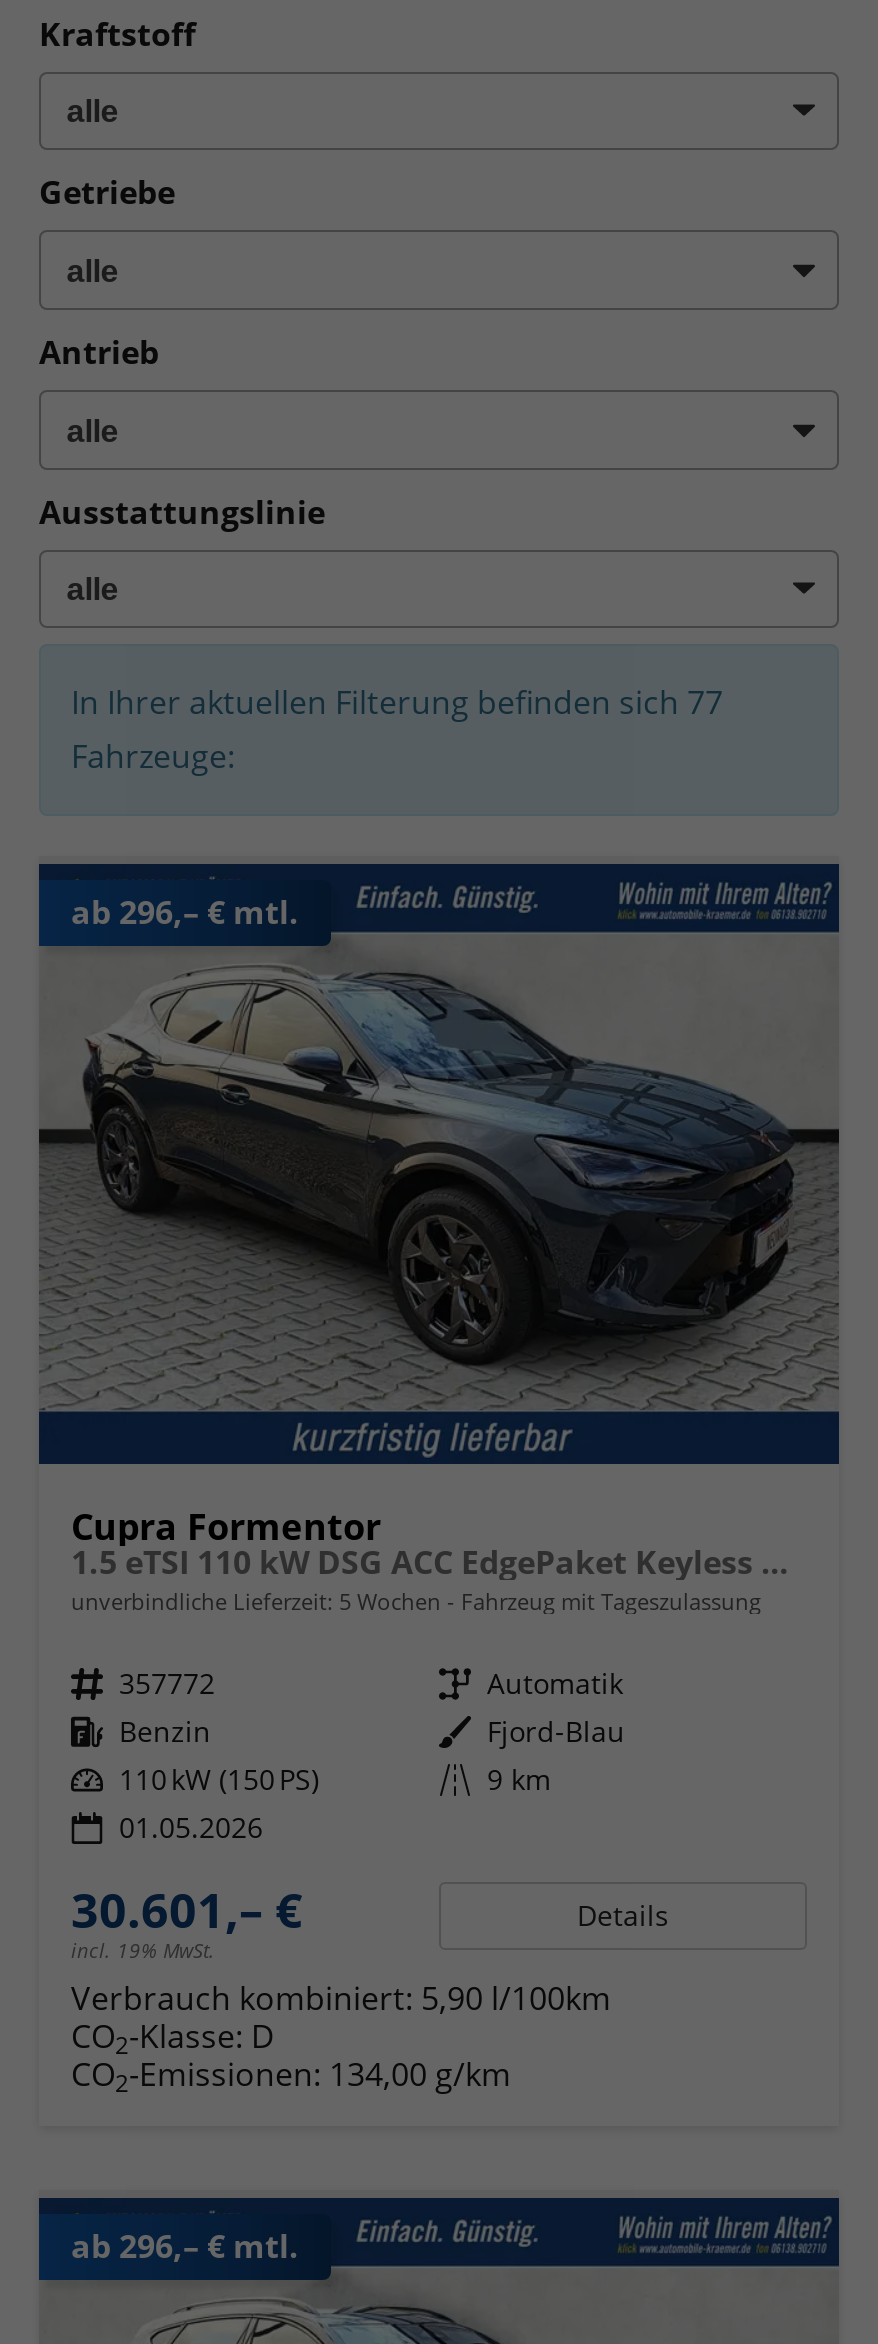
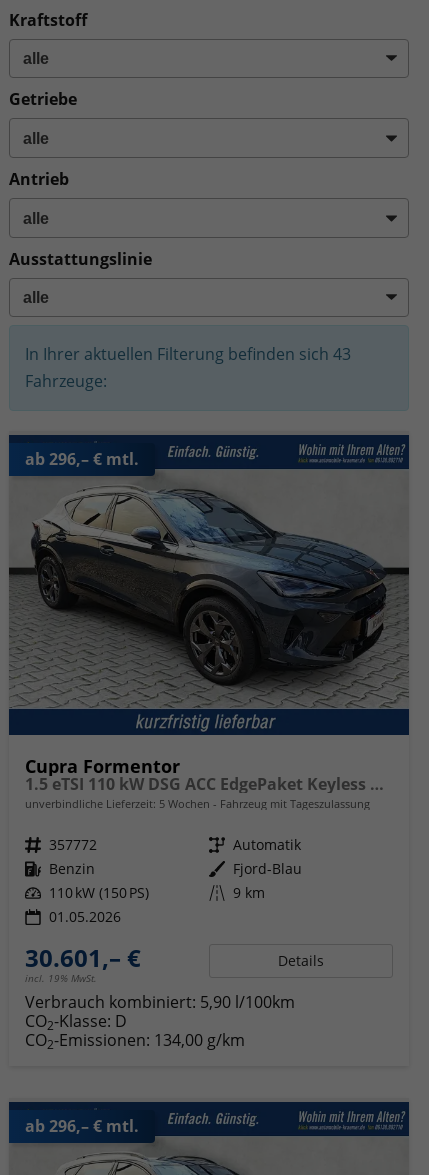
- In Ihrer aktuellen Filterung befinden sich 77
+ In Ihrer aktuellen Filterung befinden sich 43
